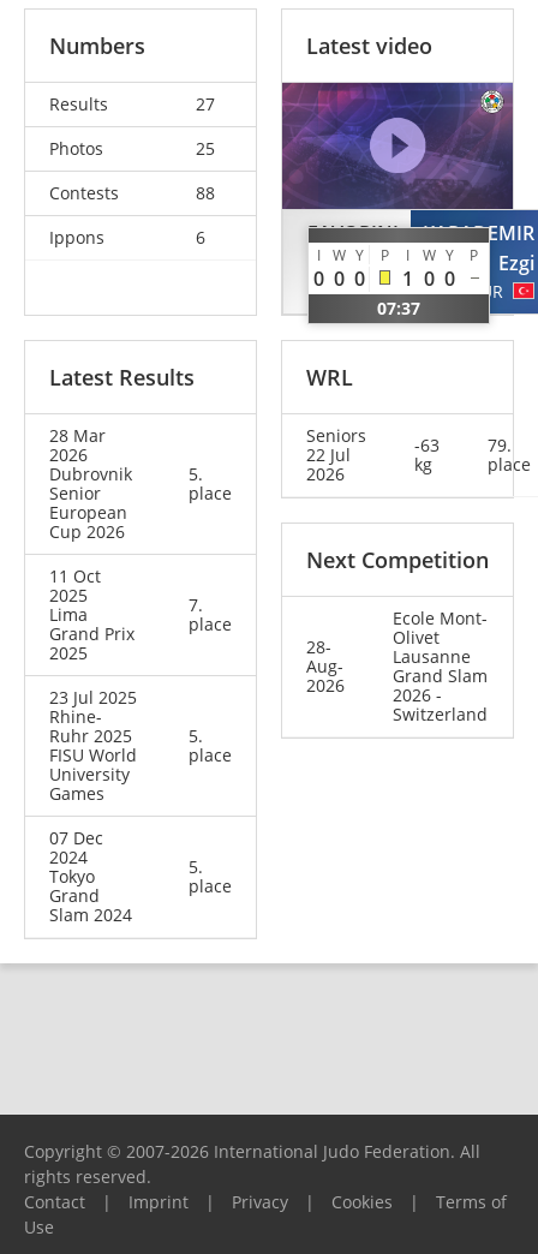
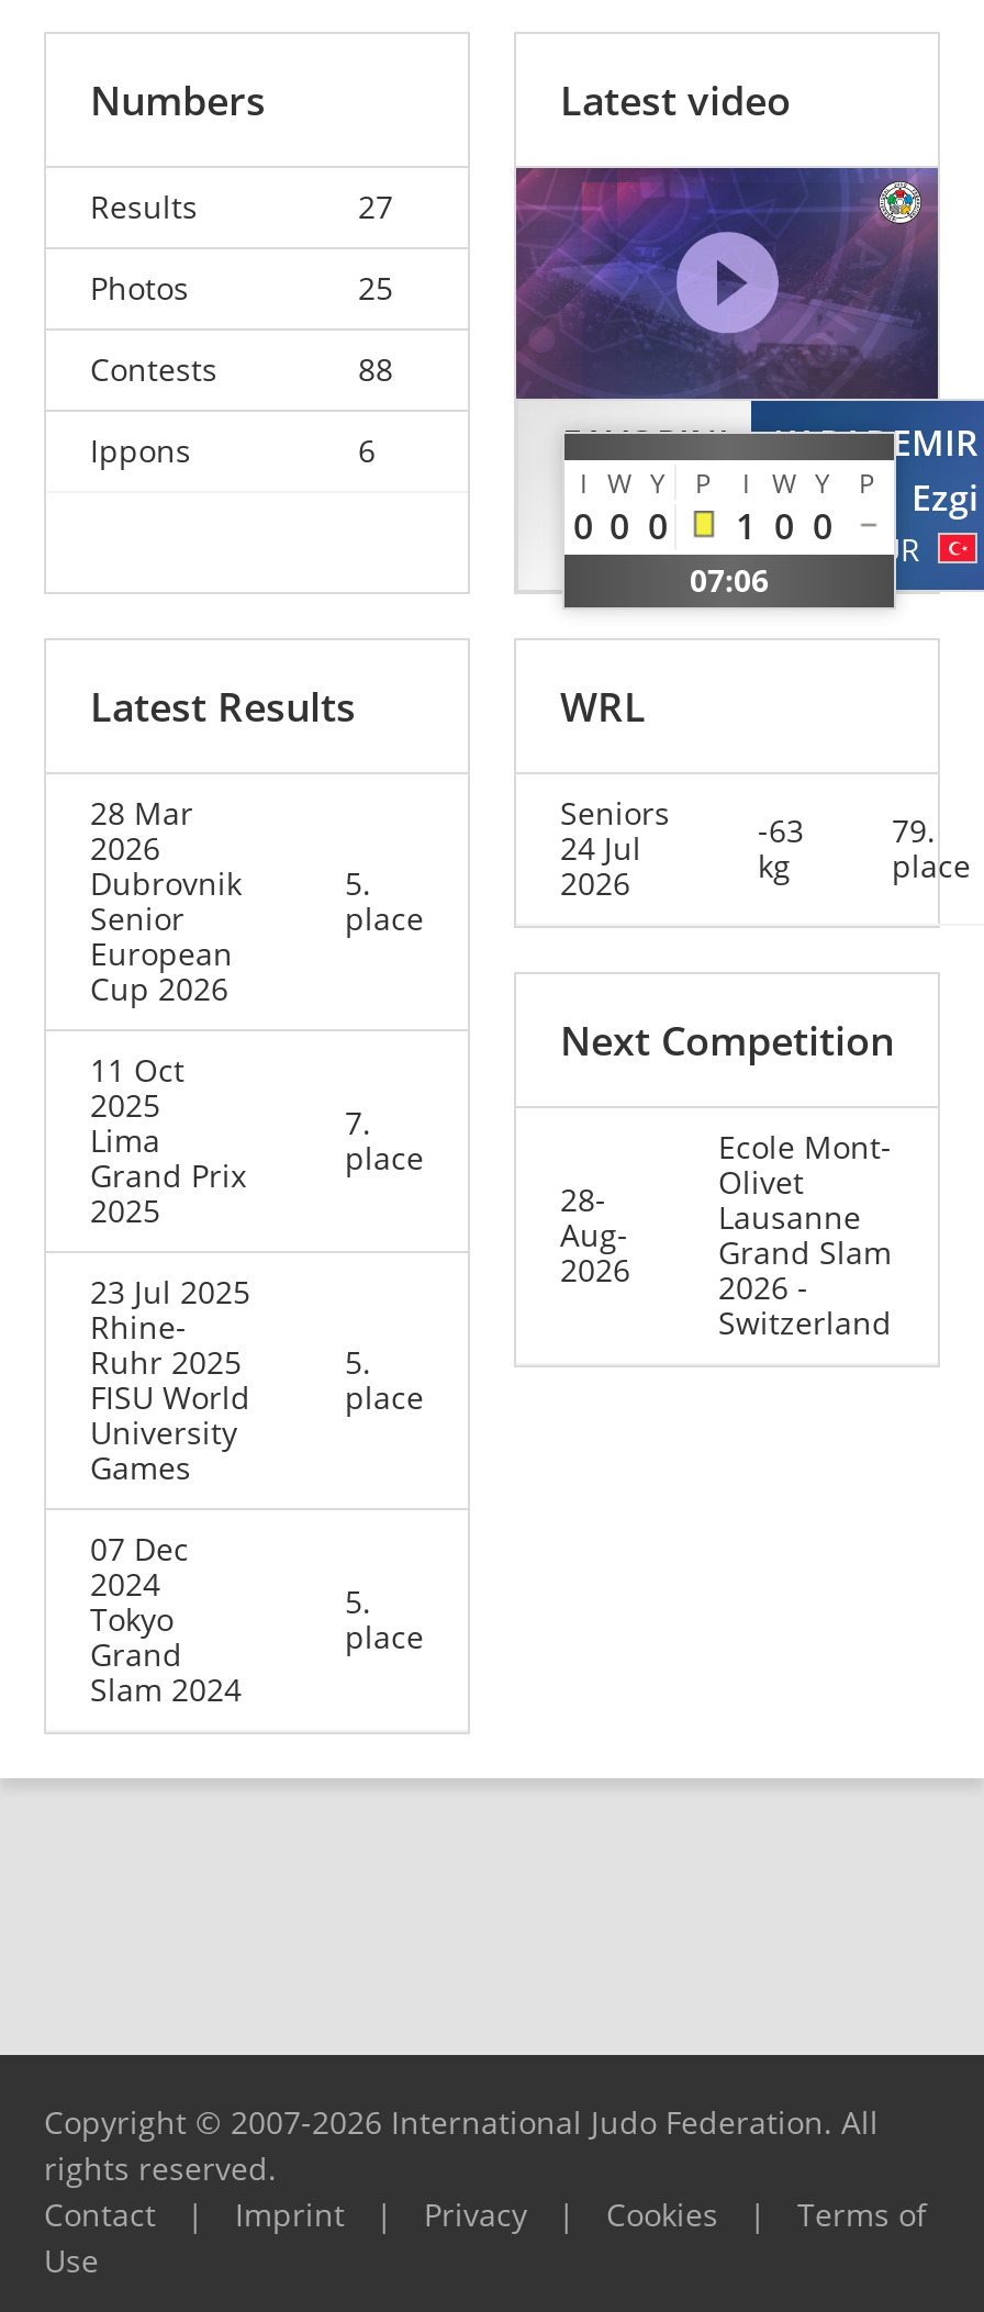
- 07:37
+ 07:06

- 22 Jul
+ 24 Jul
